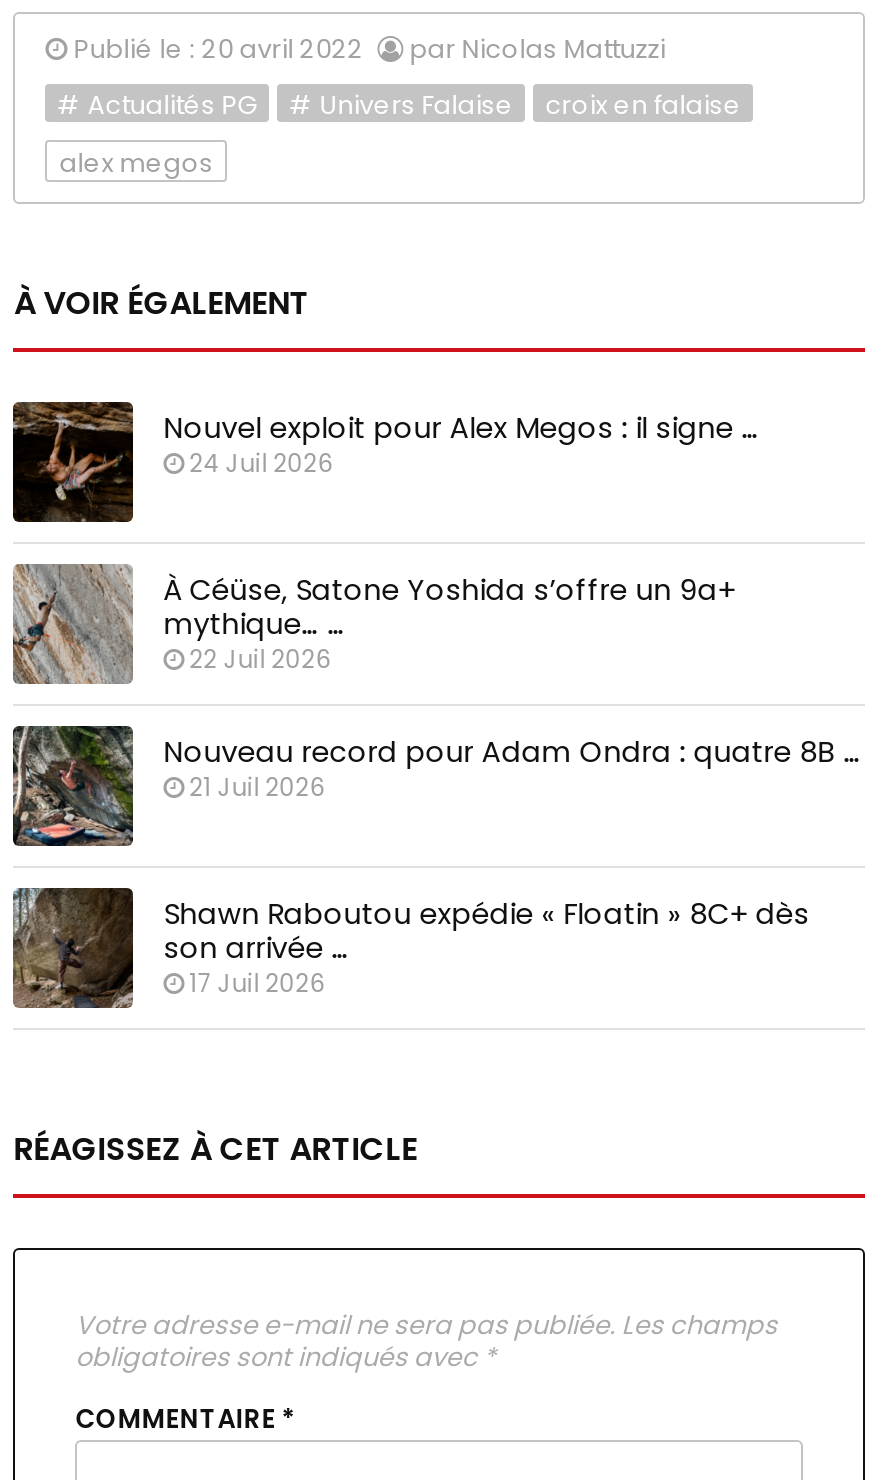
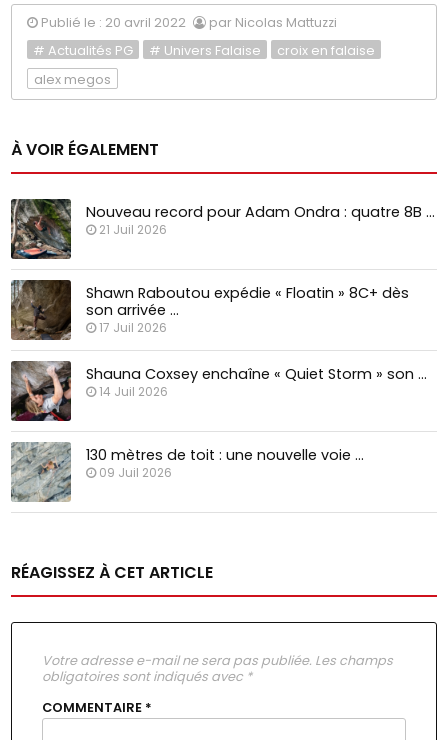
- [image]
- Nouvel exploit pour Alex Megos : il signe …
- 24 Juil 2026
- À Céüse, Satone Yoshida s’offre un 9a+
- mythique… …
- 22 Juil 2026

- [image]

moved up: [image] | Nouveau record pour Adam Ondra : quatre 8B … | 21 Juil 2026 | Shawn Raboutou expédie « Floatin » 8C+ dès | son arrivée … | 17 Juil 2026

+ [image]
+ Shauna Coxsey enchaîne « Quiet Storm » son …
+ 14 Juil 2026
+ 130 mètres de toit : une nouvelle voie …
+ 09 Juil 2026

+ [image]
